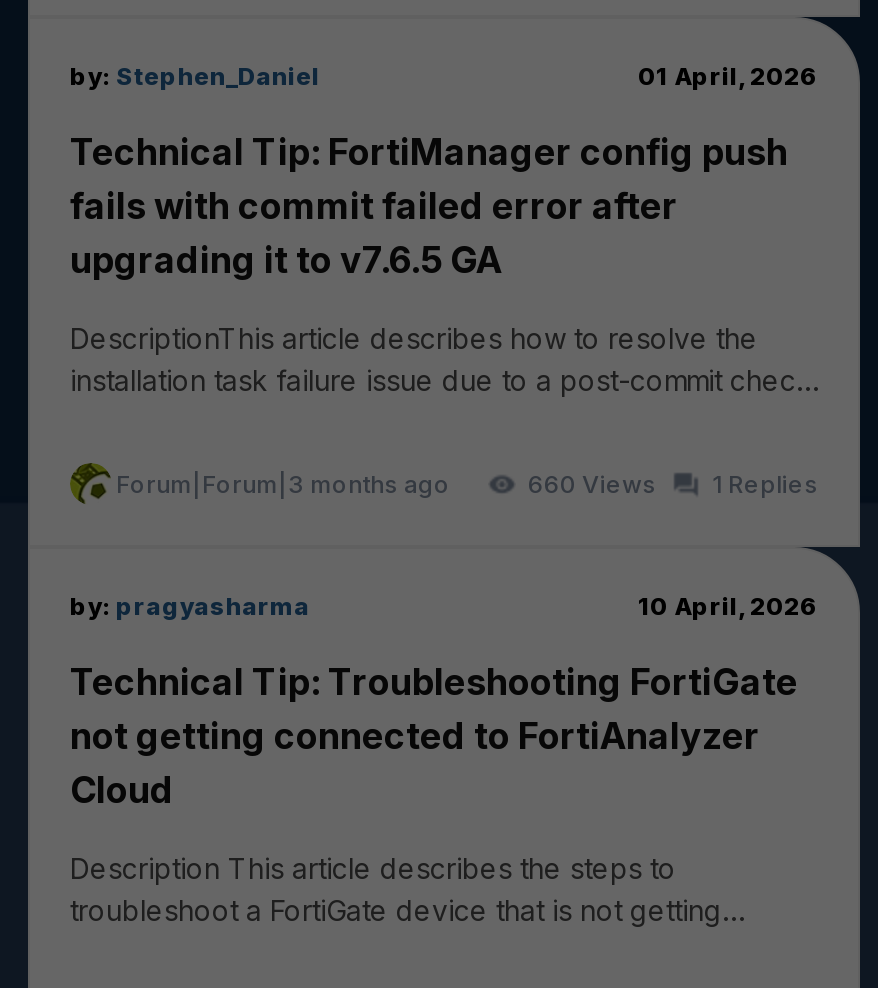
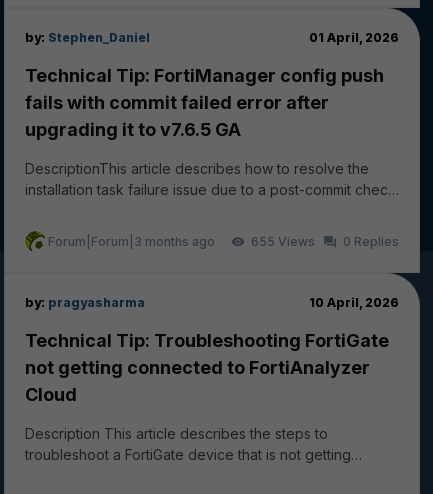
- 660
+ 655

- 1
+ 0
